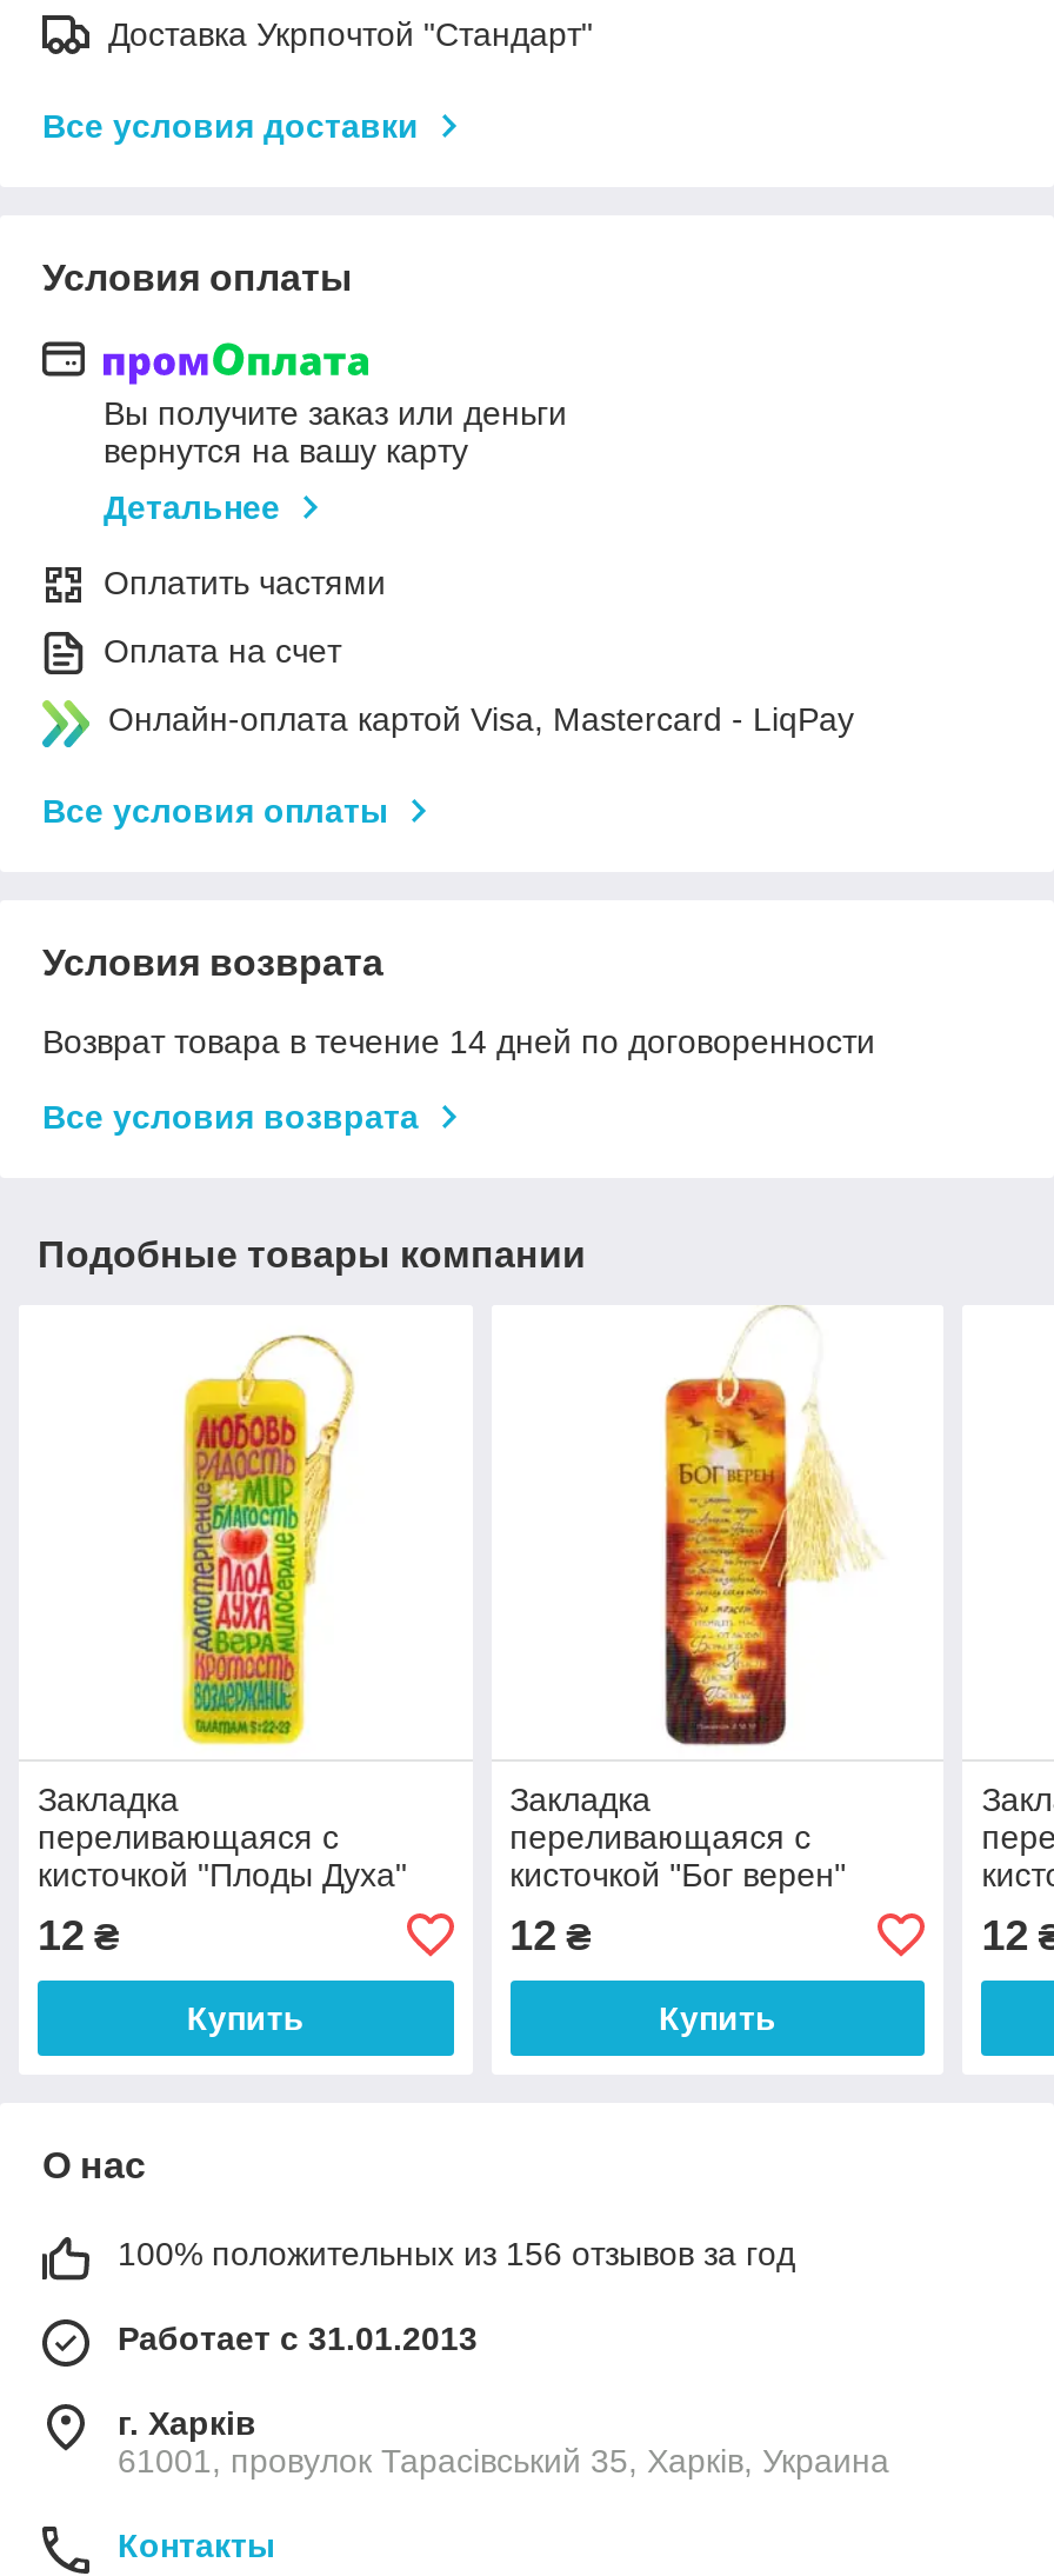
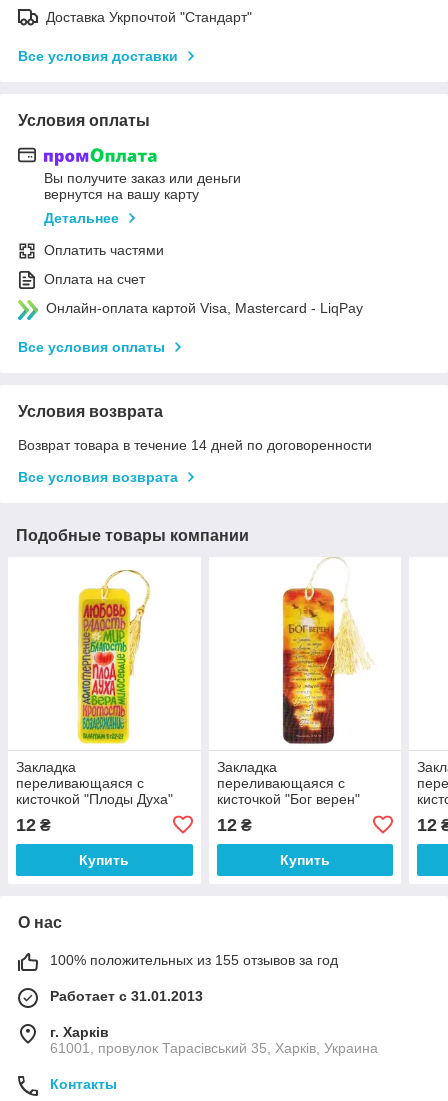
- 100% положительных из 156 отзывов за год
+ 100% положительных из 155 отзывов за год
